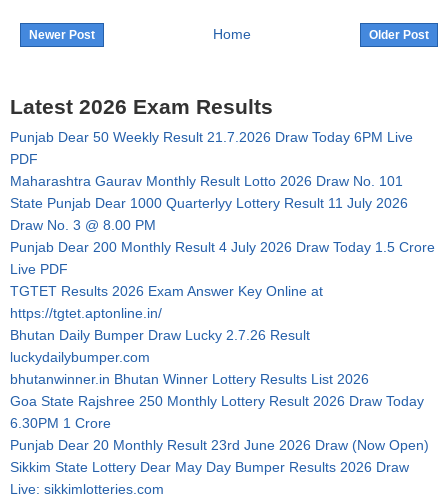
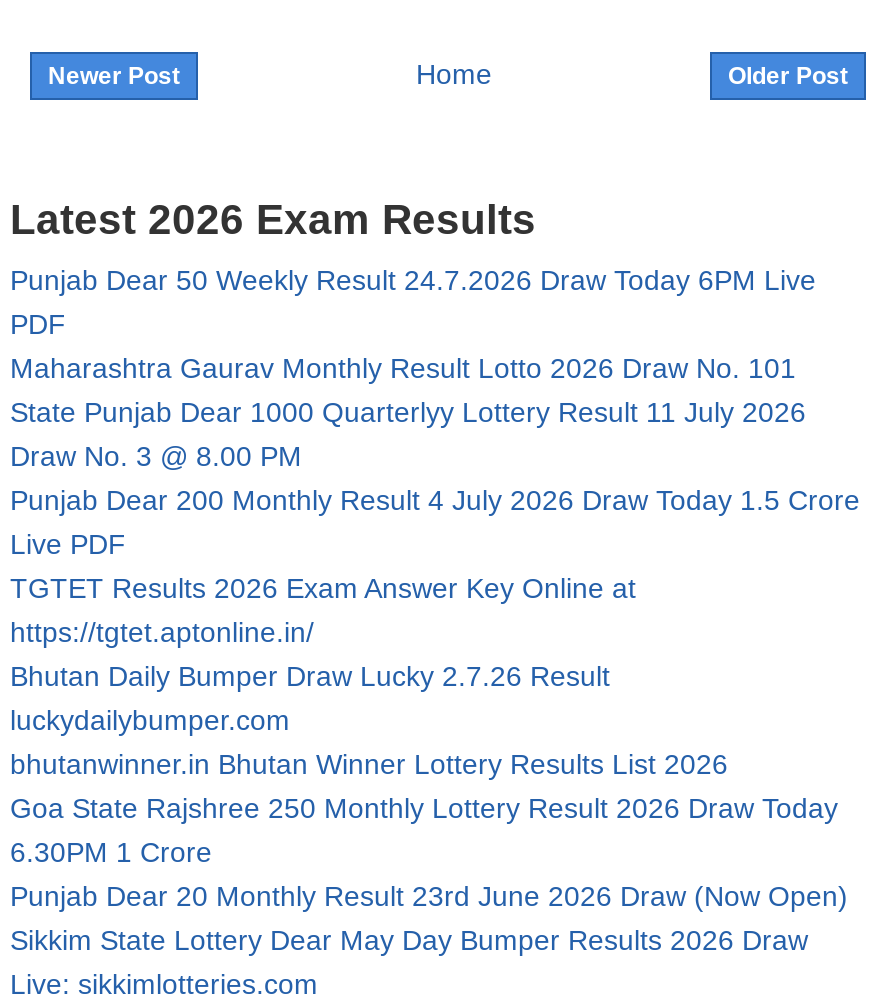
- Punjab Dear 50 Weekly Result 21.7.2026 Draw Today 6PM Live
+ Punjab Dear 50 Weekly Result 24.7.2026 Draw Today 6PM Live
